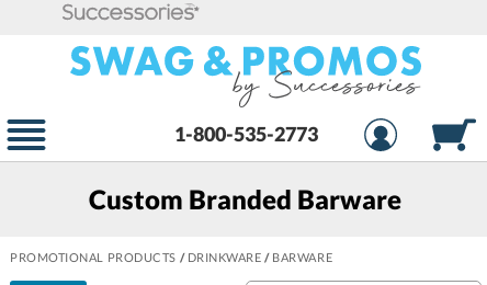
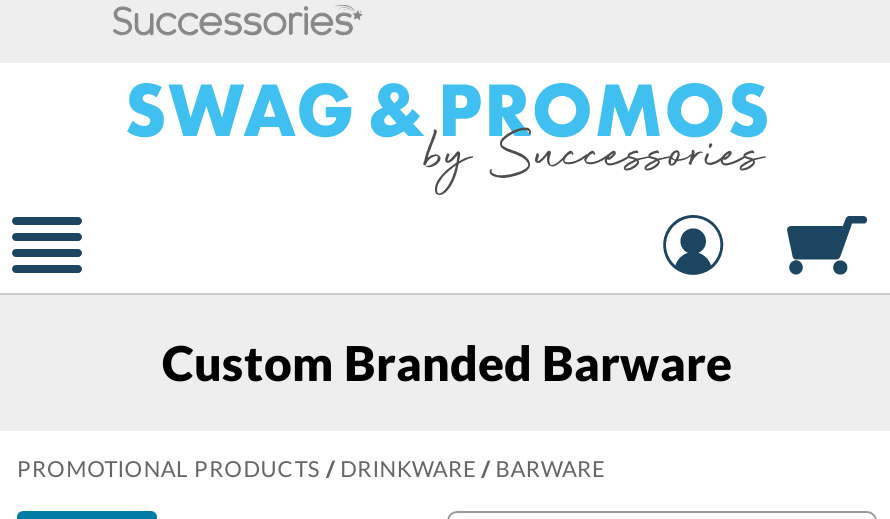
- 1-800-535-2773
